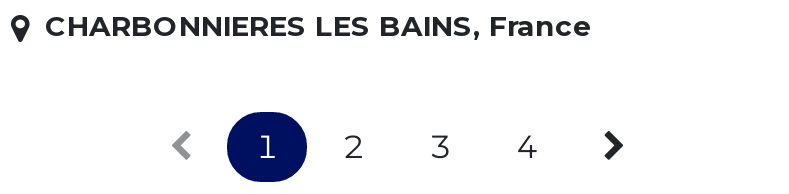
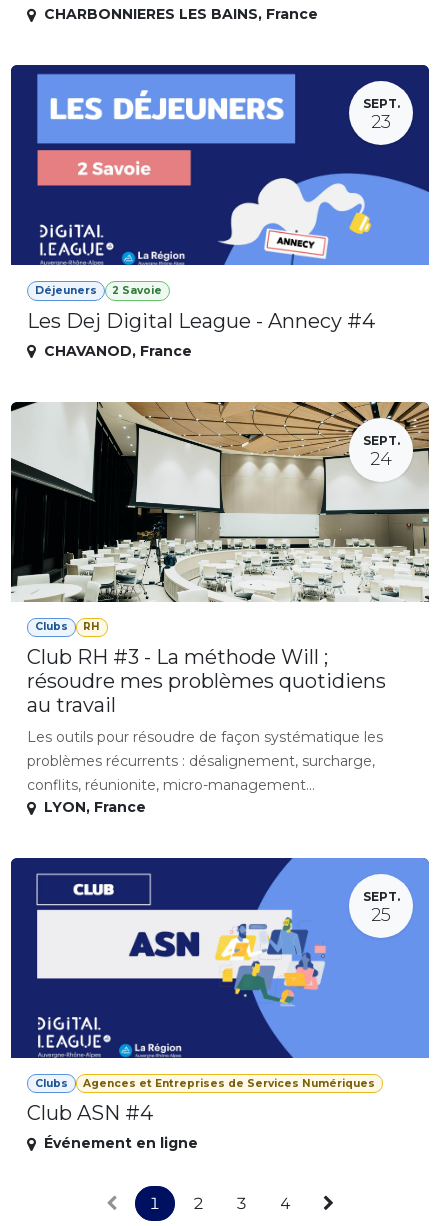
+ [image]
+ SEPT.
+ 23

+ [image]
+ SEPT.
+ 24

+ [image]
+ SEPT.
+ 25

+ Déjeuners
+ 2 Savoie
+ Les Dej Digital League - Annecy #4
+ CHAVANOD, France

+ Clubs
+ RH
+ Club RH #3 - La méthode Will ;
+ résoudre mes problèmes quotidiens
+ au travail
+ Les outils pour résoudre de façon systématique les
+ problèmes récurrents : désalignement, surcharge,
+ conflits, réunionite, micro-management...
+ LYON, France

+ Clubs
+ Agences et Entreprises de Services Numériques
+ Club ASN #4
+ Événement en ligne
